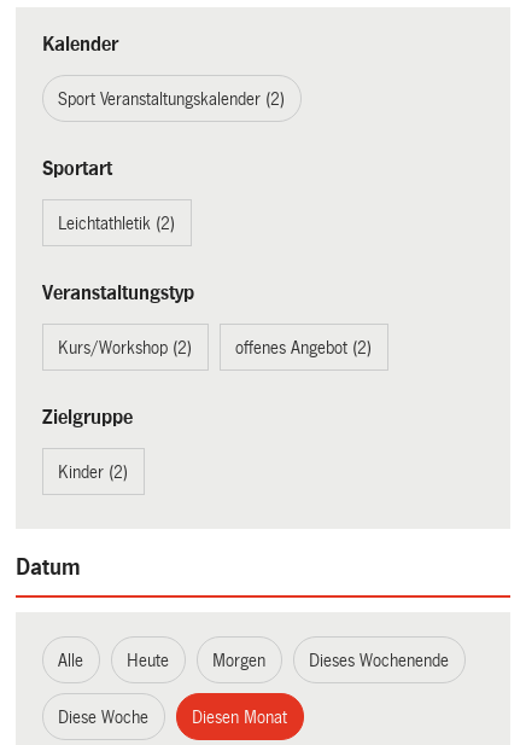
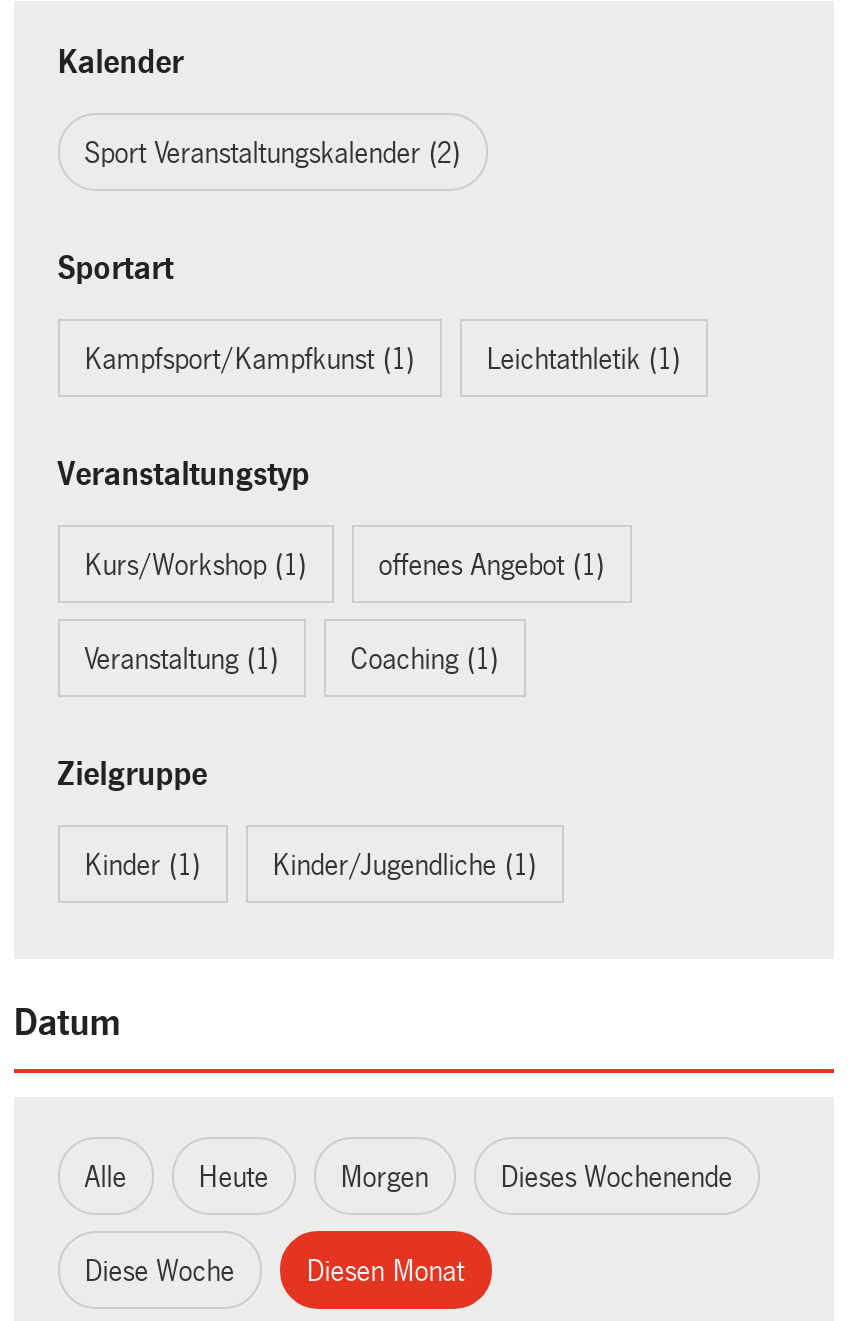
- Leichtathletik (2)
+ Kampfsport/Kampfkunst (1)
+ Leichtathletik (1)

- Kurs/Workshop (2)
- offenes Angebot (2)
+ Kurs/Workshop (1)
+ offenes Angebot (1)
+ Veranstaltung (1)
+ Coaching (1)

- Kinder (2)
+ Kinder (1)
+ Kinder/Jugendliche (1)
